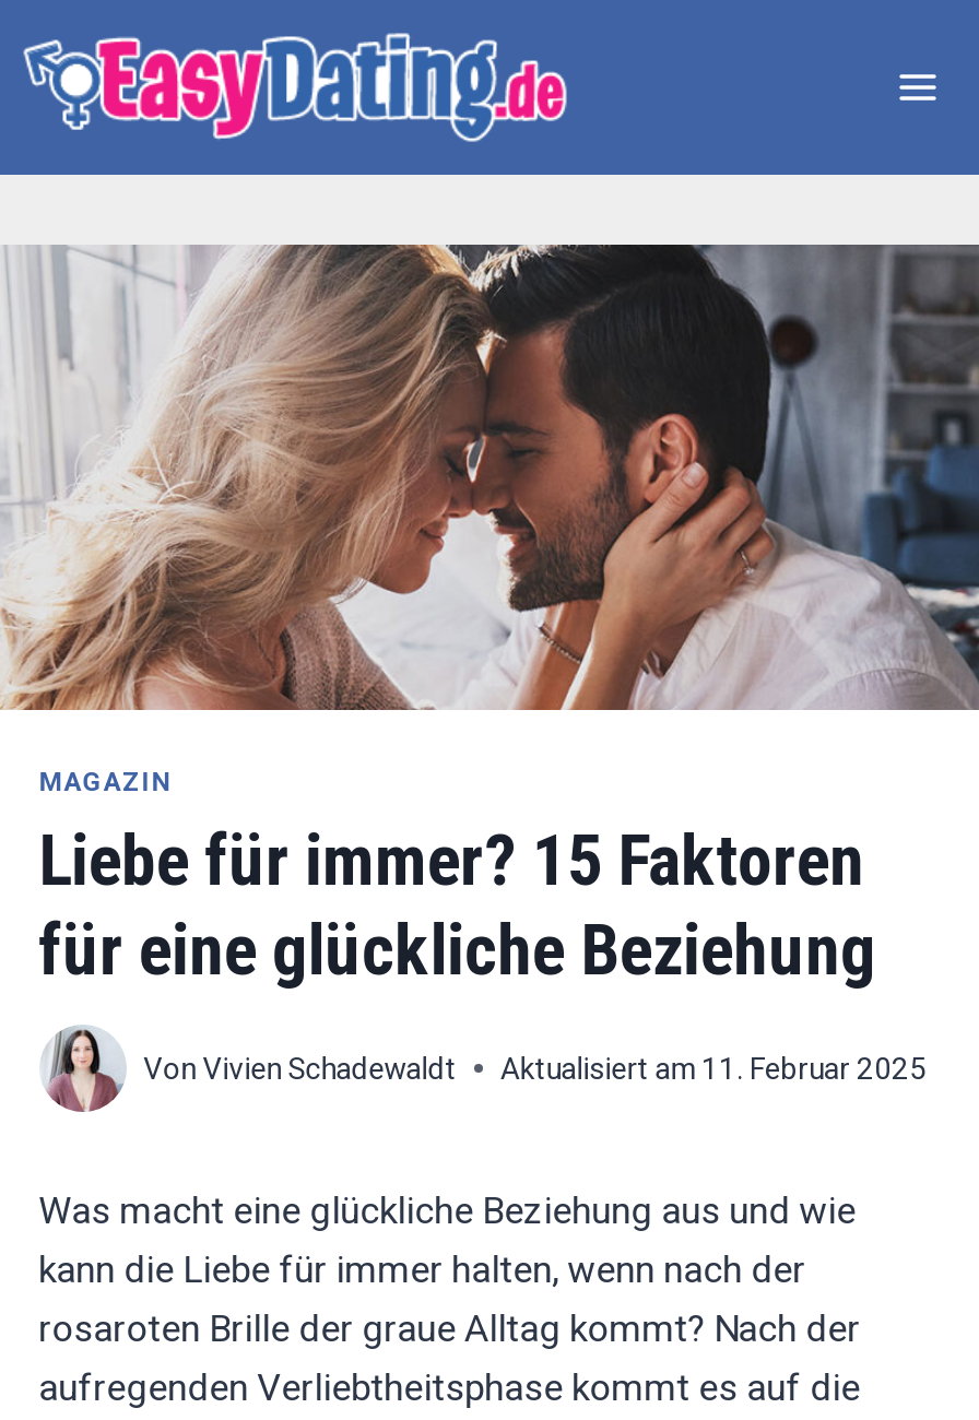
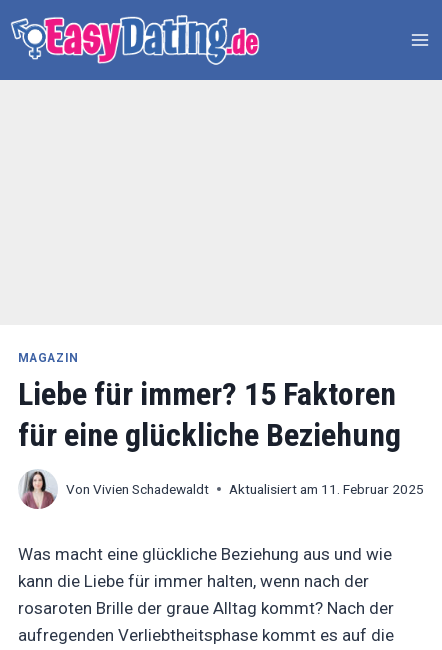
- [image]
